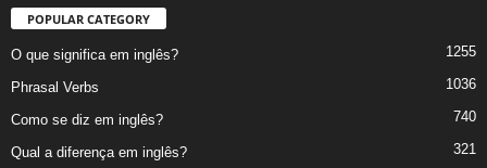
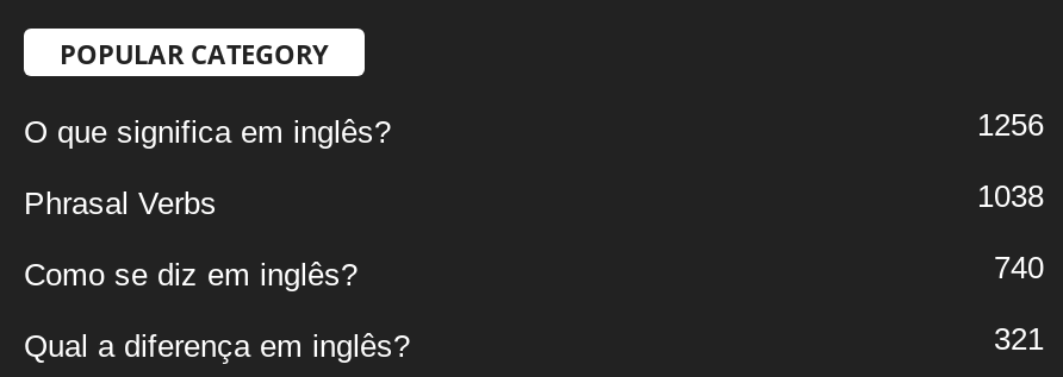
- 1255
+ 1256

- 1036
+ 1038
